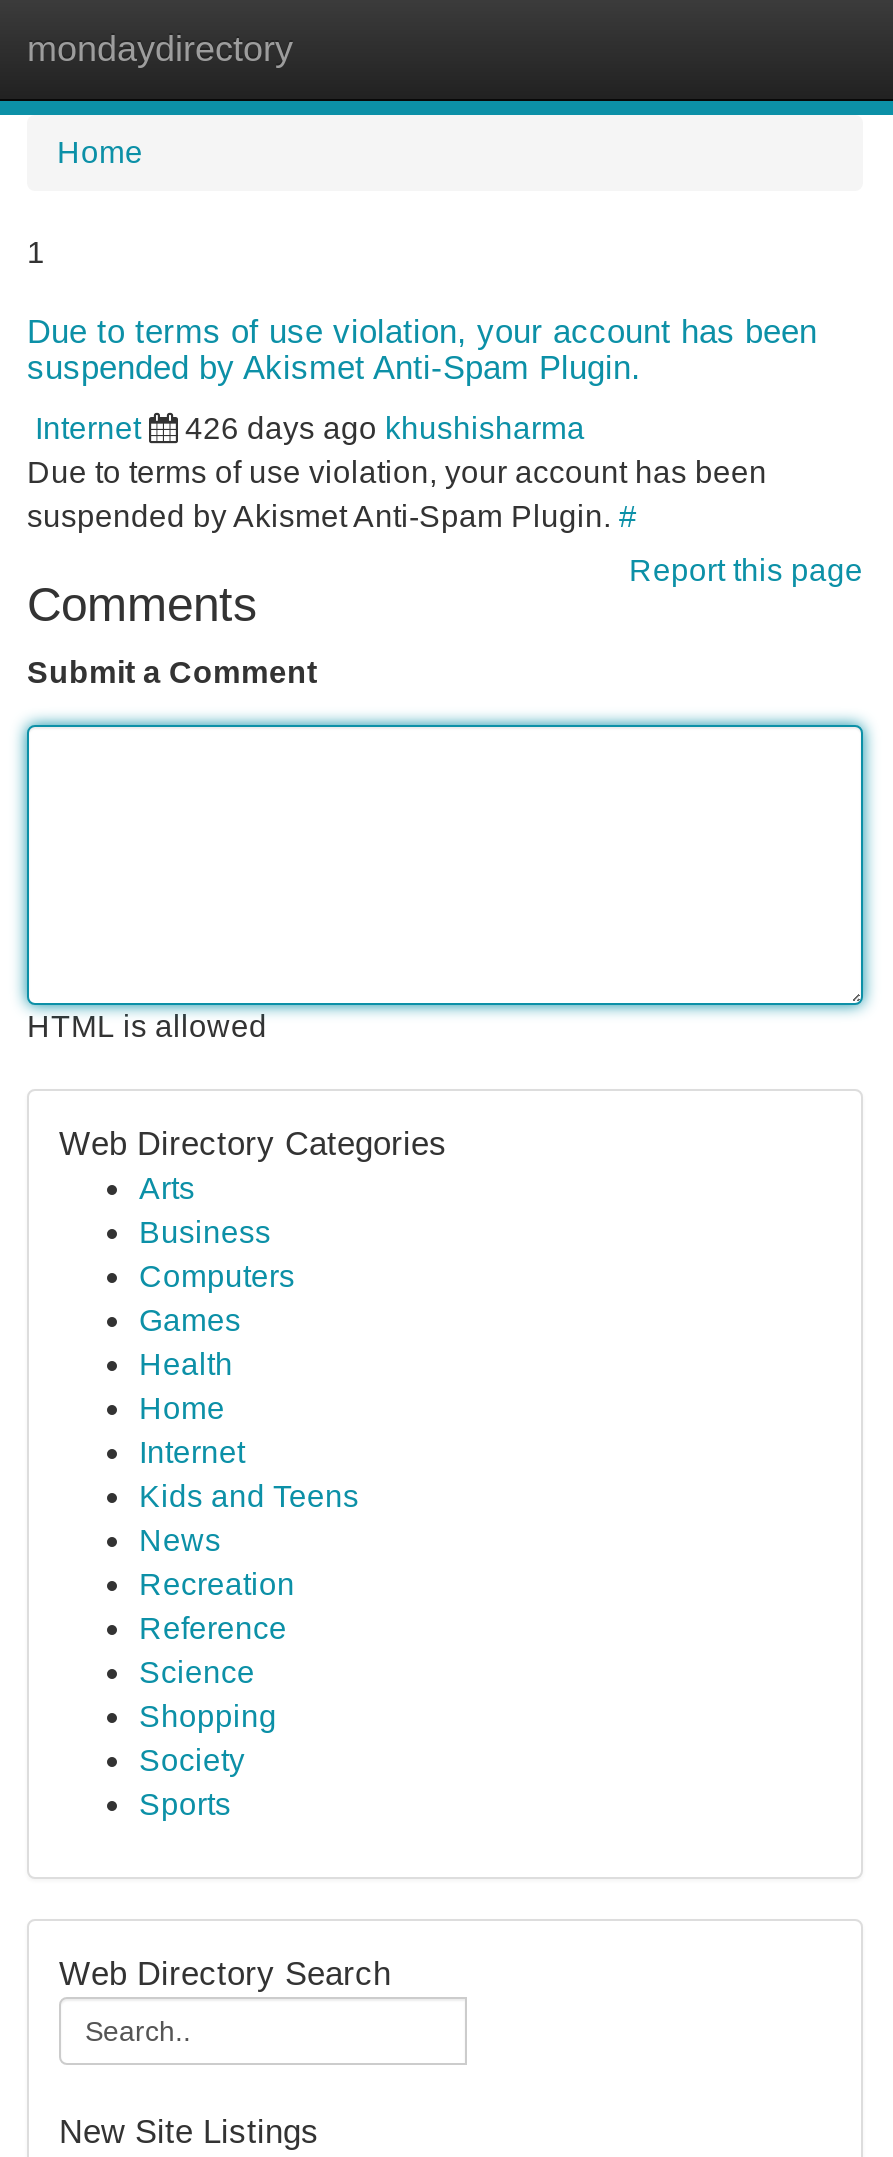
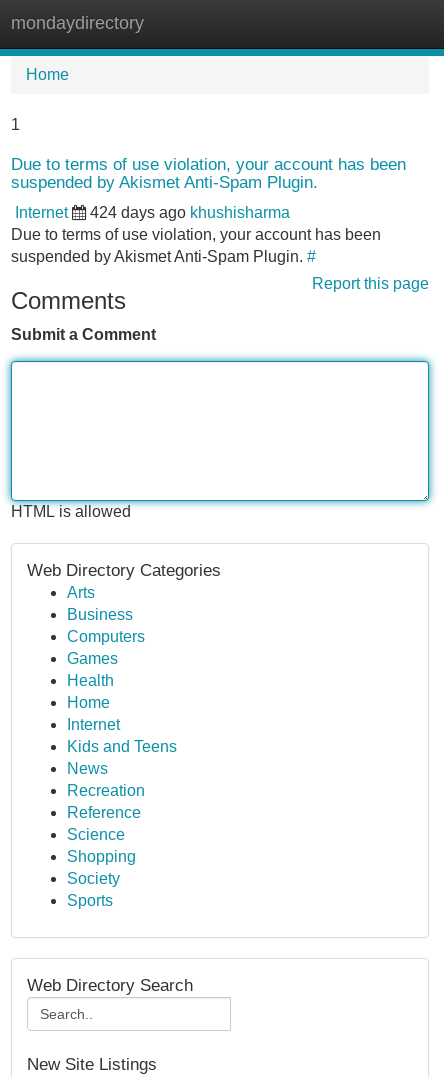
- 426 days ago khushisharma
+ 424 days ago khushisharma
